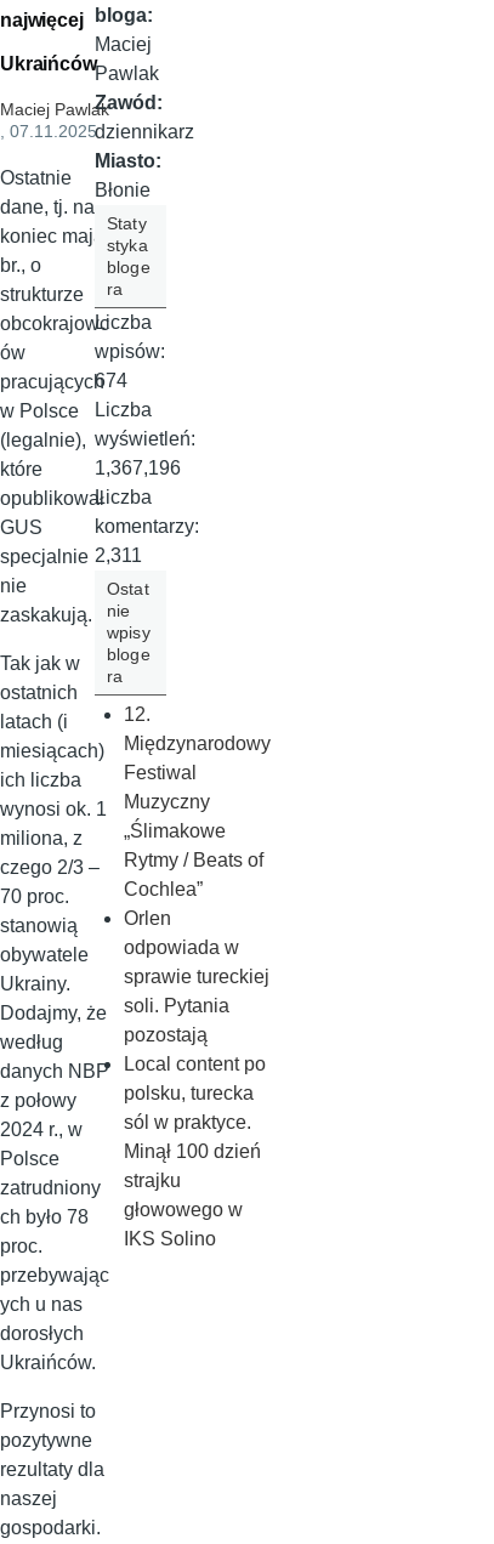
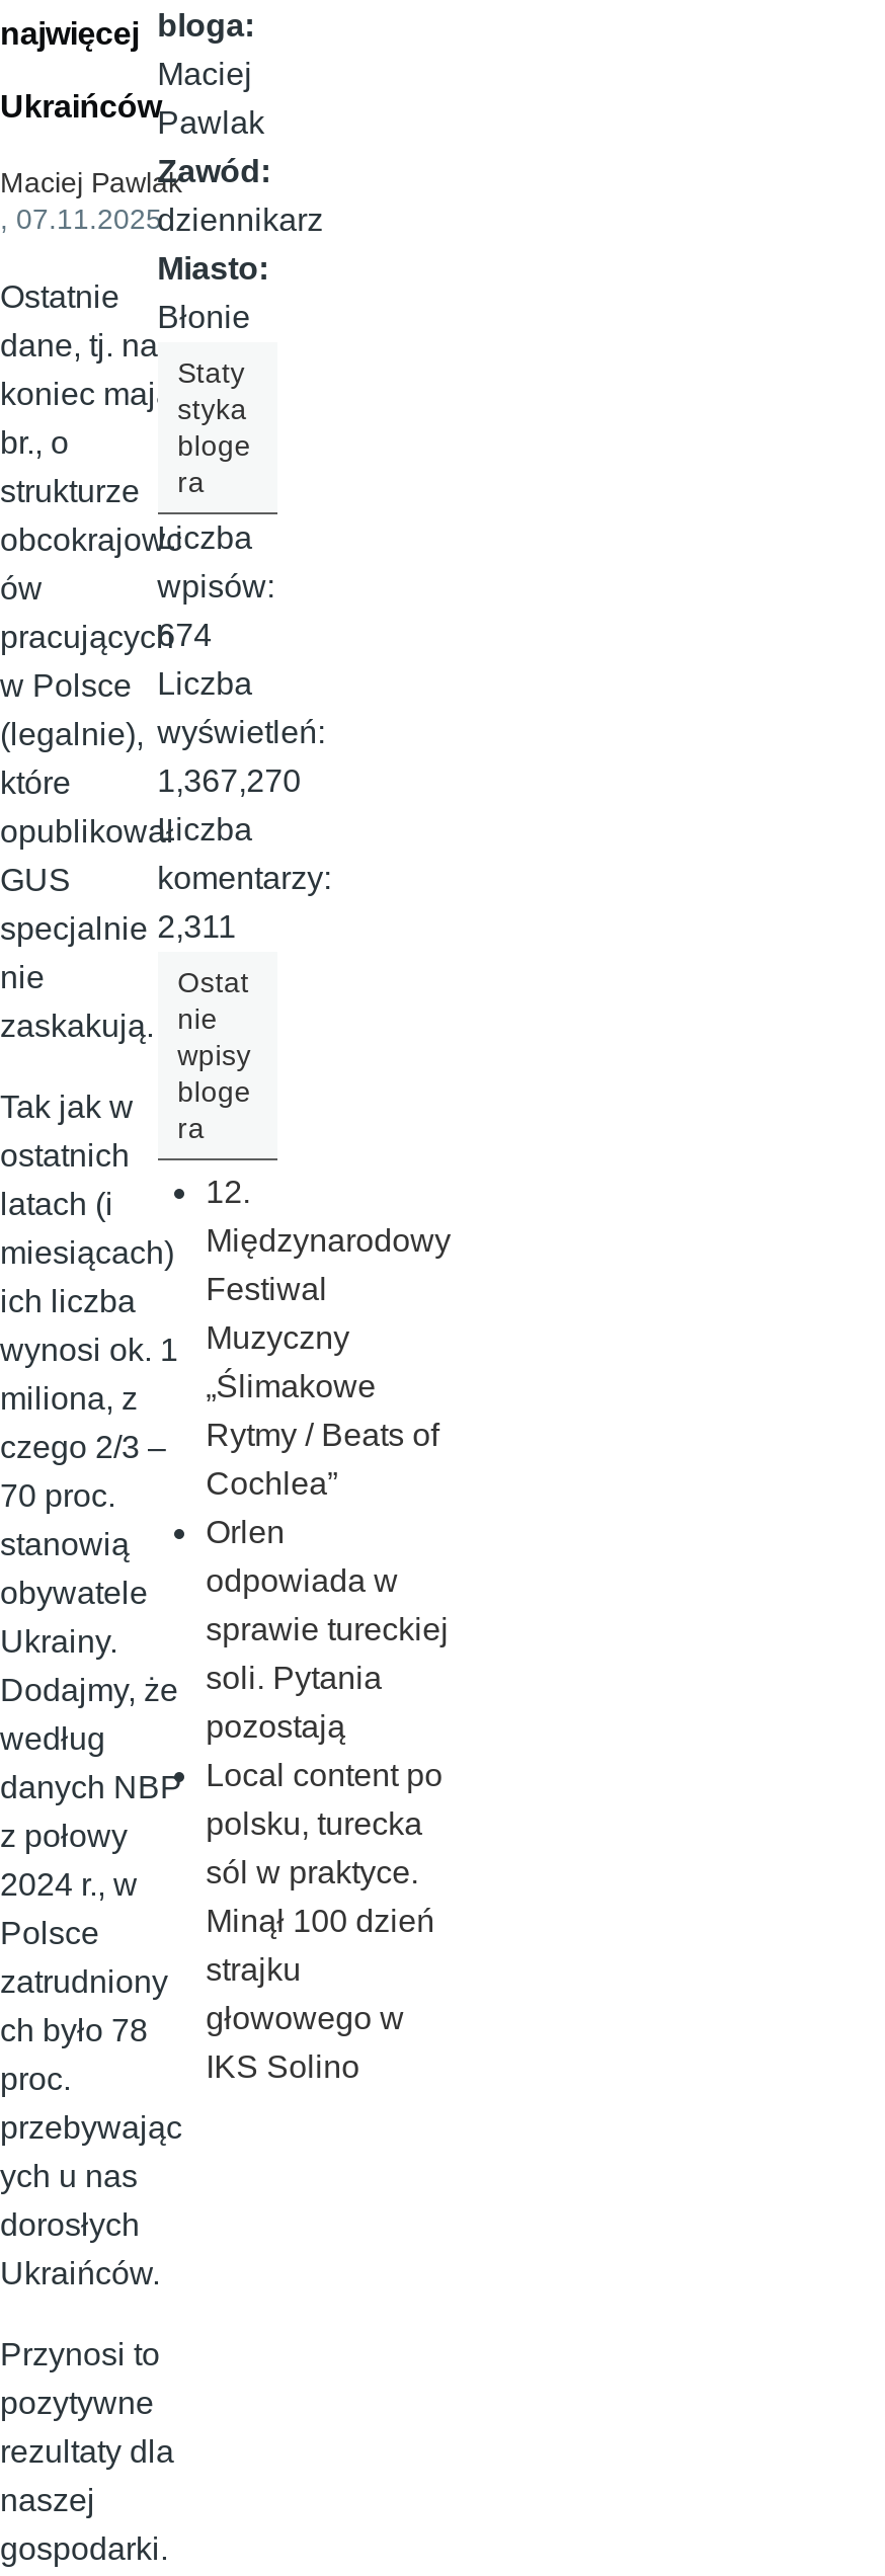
- 1,367,196
+ 1,367,270
